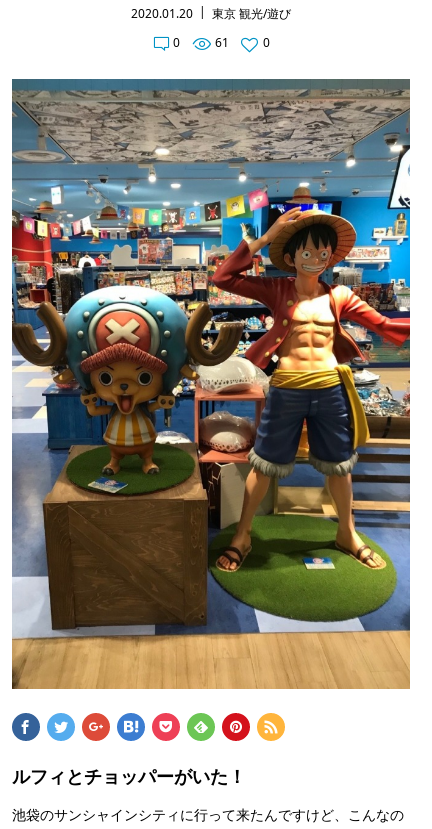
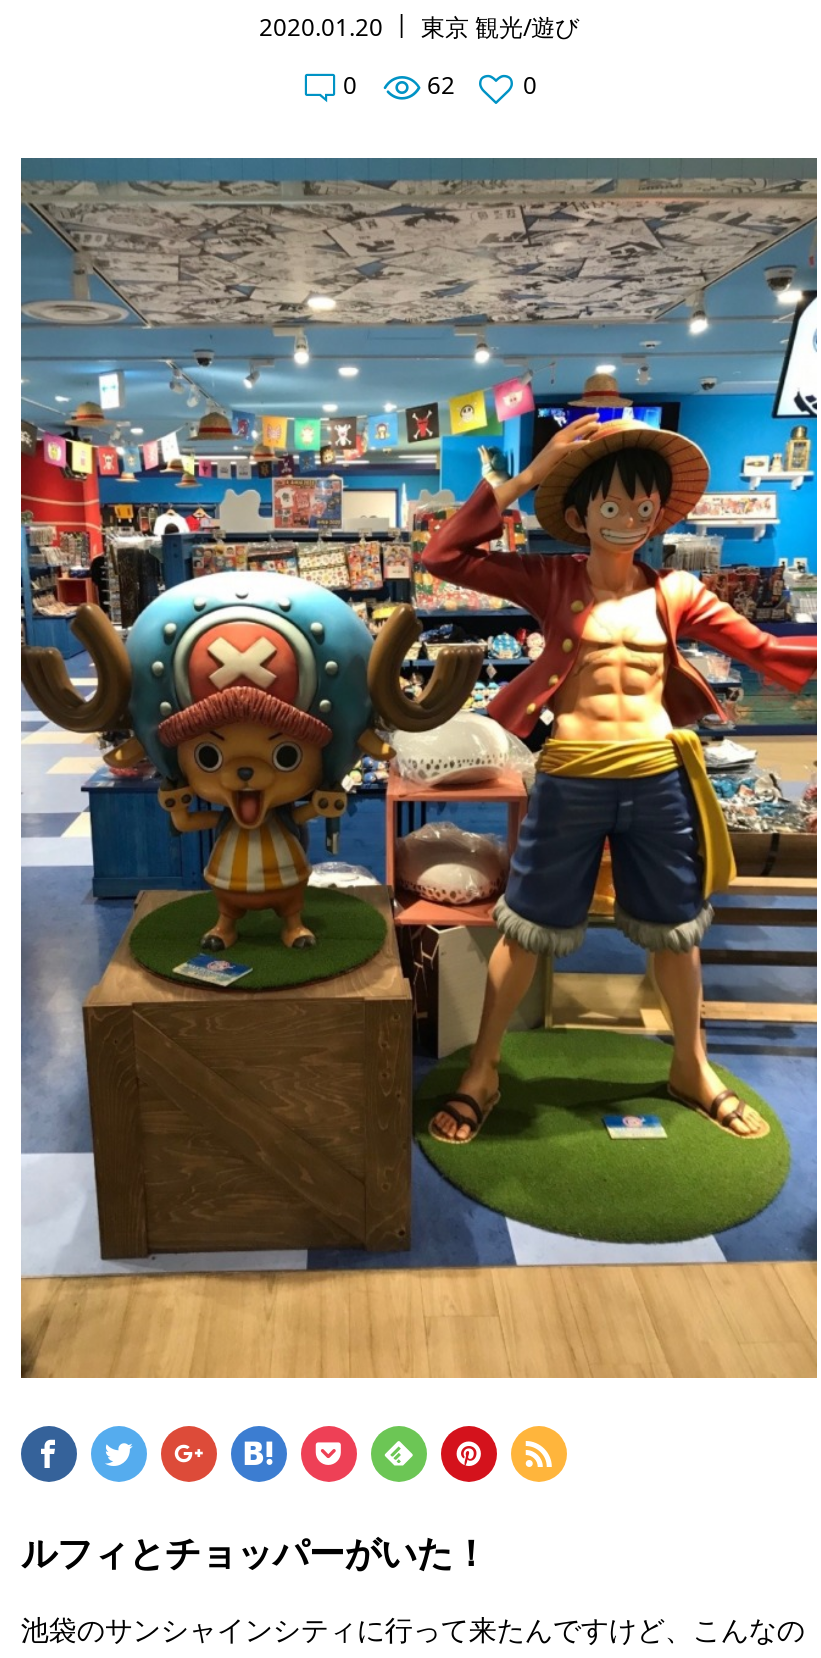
- 61 0
+ 62 0
